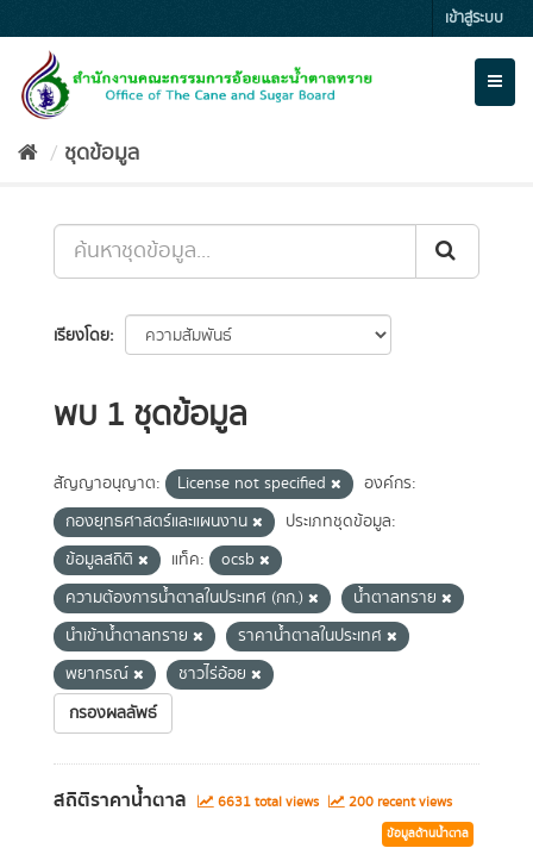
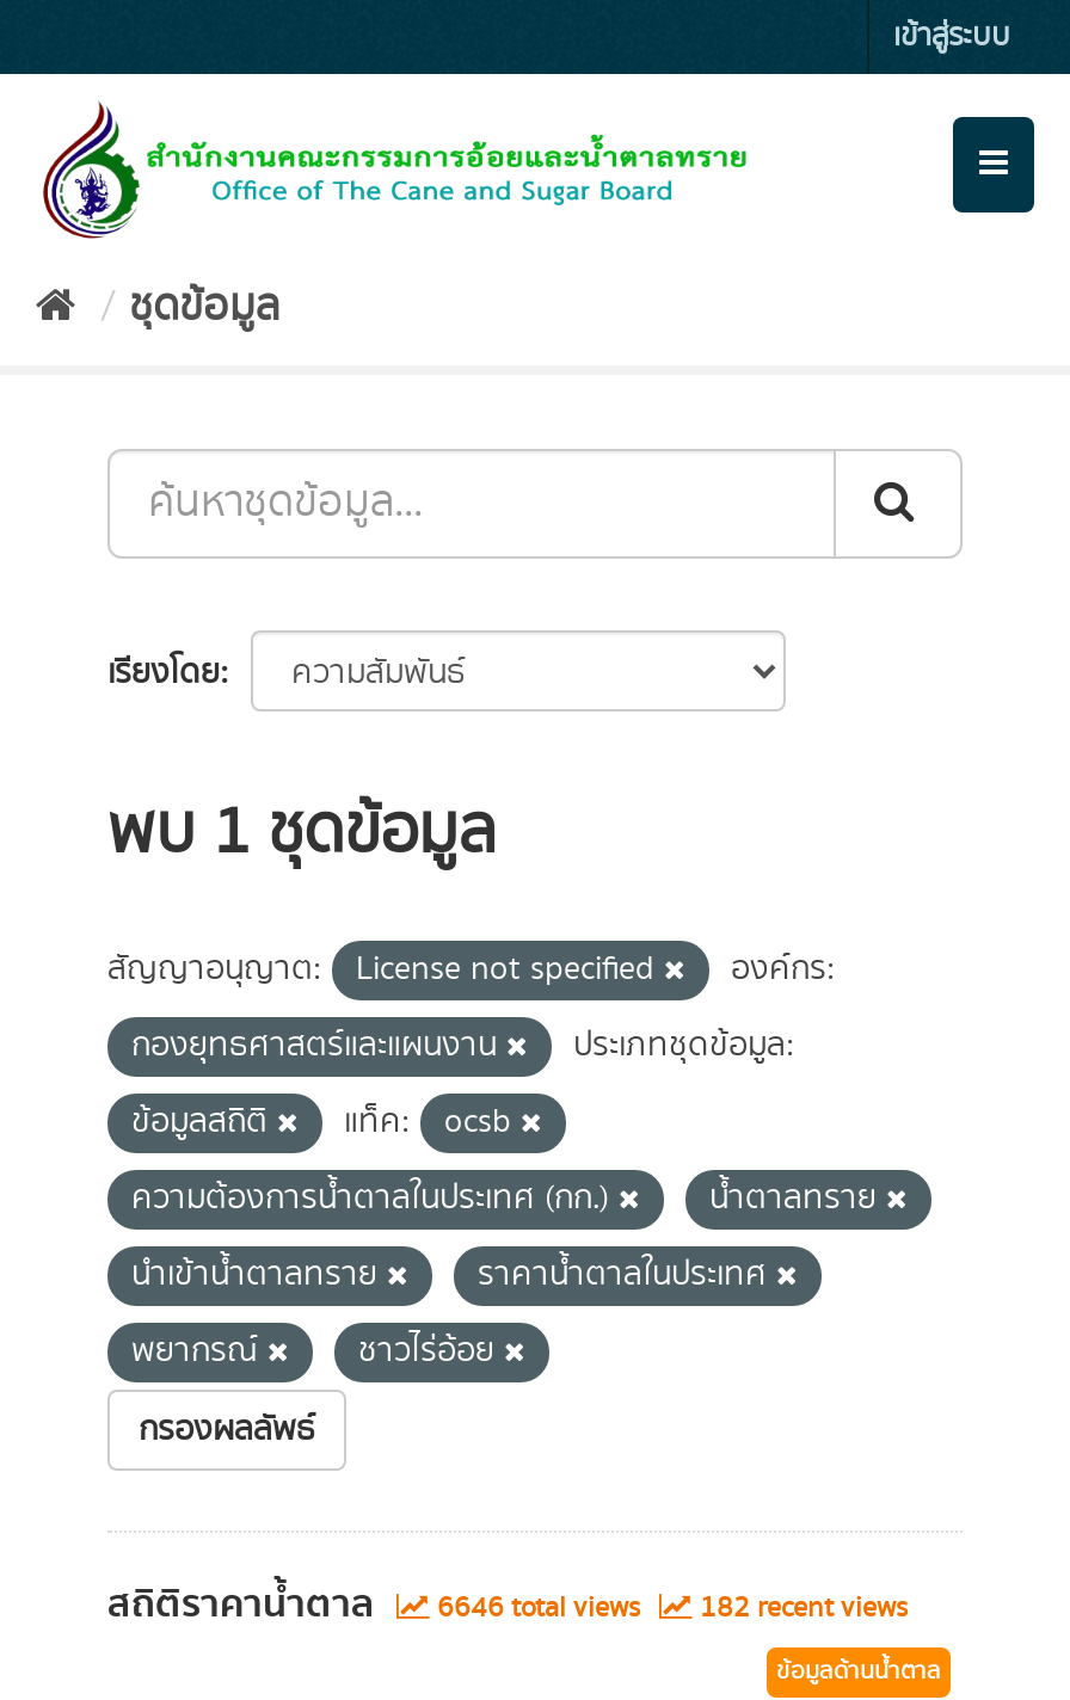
- 6631 total views
+ 6646 total views

- 200 recent views
+ 182 recent views
